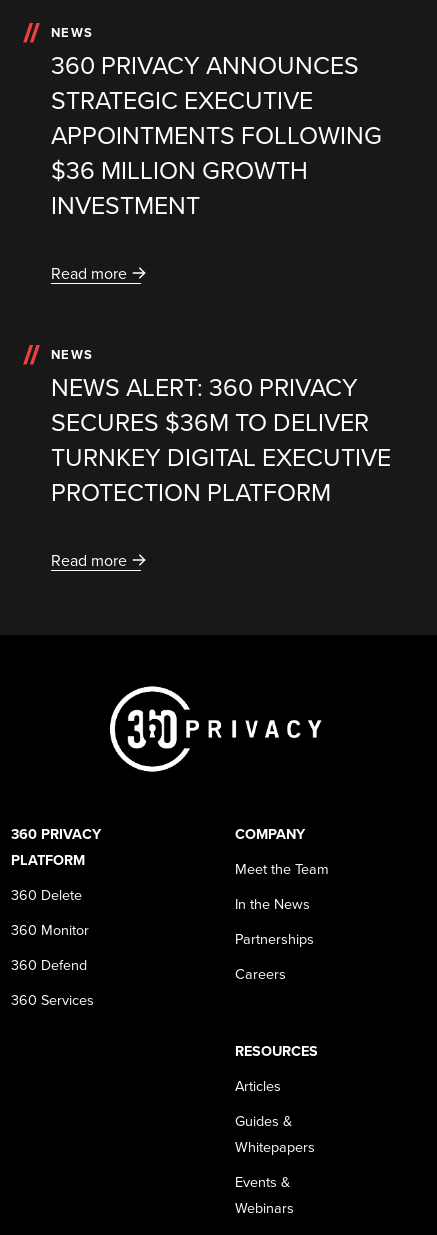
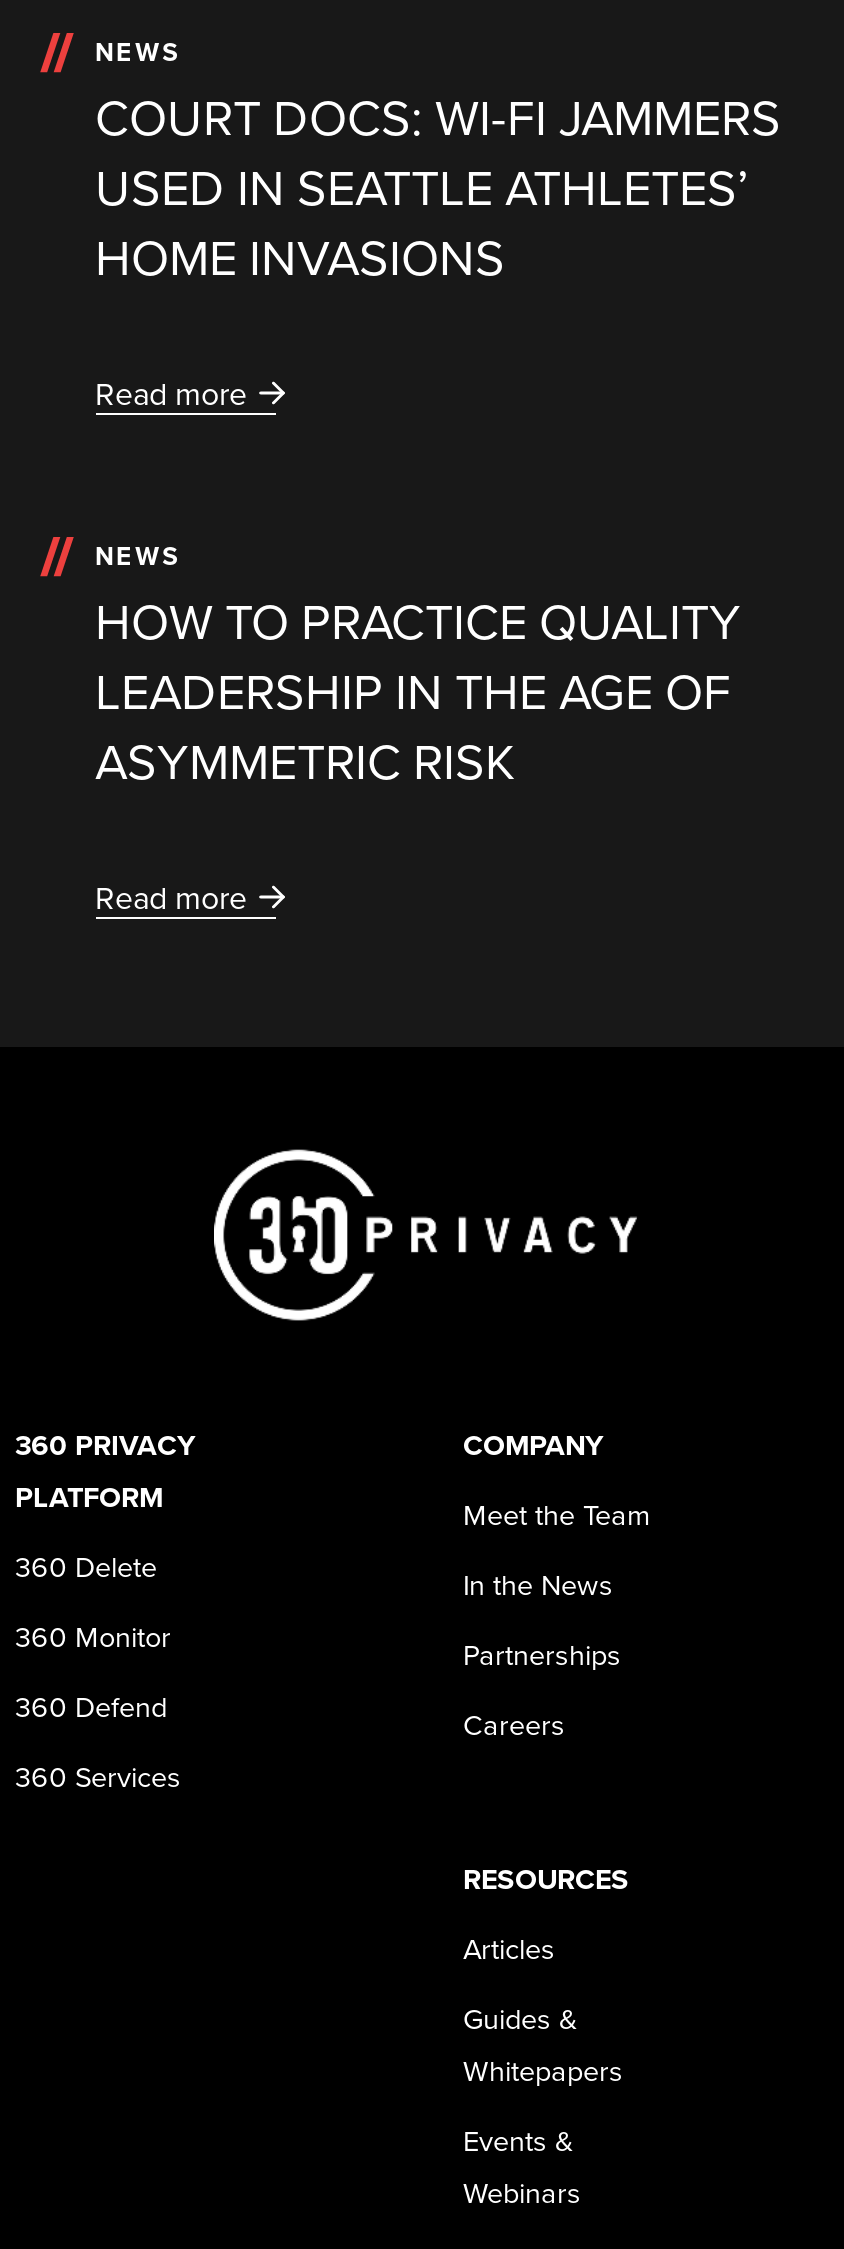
- 360 PRIVACY ANNOUNCES
- STRATEGIC EXECUTIVE
- APPOINTMENTS FOLLOWING
- $36 MILLION GROWTH
- INVESTMENT
+ COURT DOCS: WI-FI JAMMERS
+ USED IN SEATTLE ATHLETES’
+ HOME INVASIONS

- NEWS ALERT: 360 PRIVACY
- SECURES $36M TO DELIVER
- TURNKEY DIGITAL EXECUTIVE
- PROTECTION PLATFORM
+ HOW TO PRACTICE QUALITY
+ LEADERSHIP IN THE AGE OF
+ ASYMMETRIC RISK
